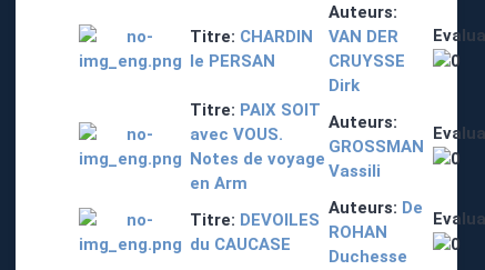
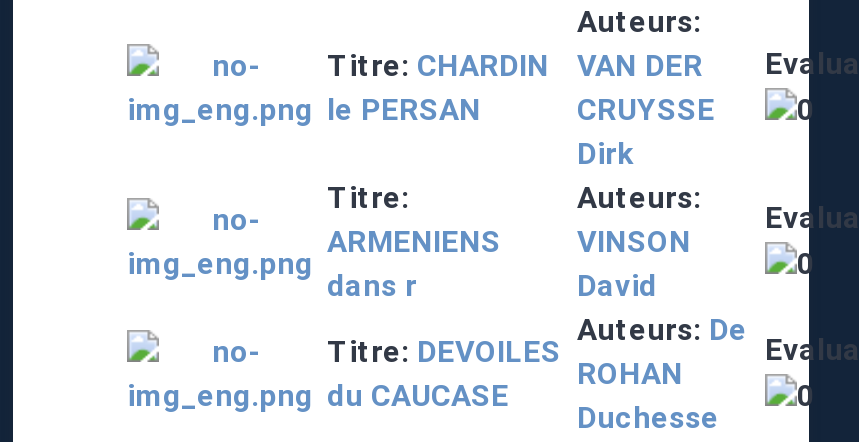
- Titre: PAIX SOIT
- avec VOUS.
- Notes de voyage
- en Arm
+ Titre:
+ ARMENIENS
+ dans r

- GROSSMAN
- Vassili
+ VINSON
+ David
